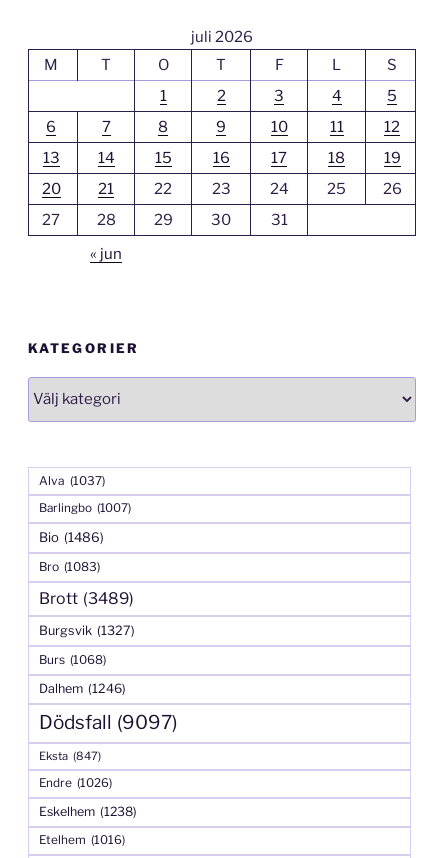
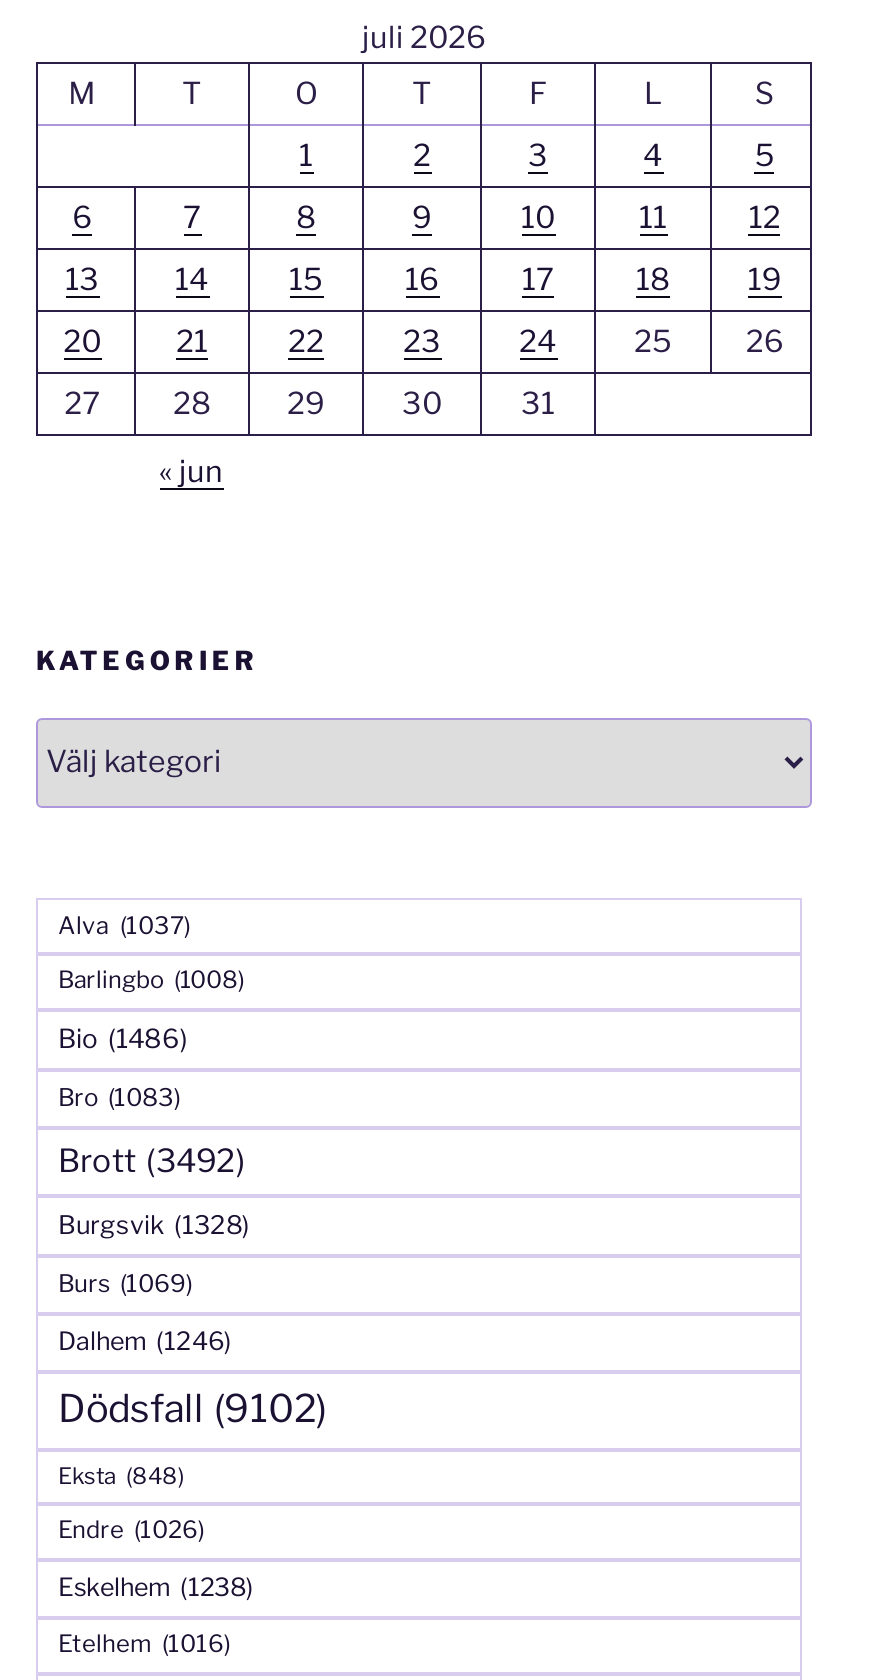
- Barlingbo (1007)
+ Barlingbo (1008)

- Brott (3489)
+ Brott (3492)

- Burgsvik (1327)
+ Burgsvik (1328)

- Burs (1068)
+ Burs (1069)

- Dödsfall (9097)
+ Dödsfall (9102)

- Eksta (847)
+ Eksta (848)
